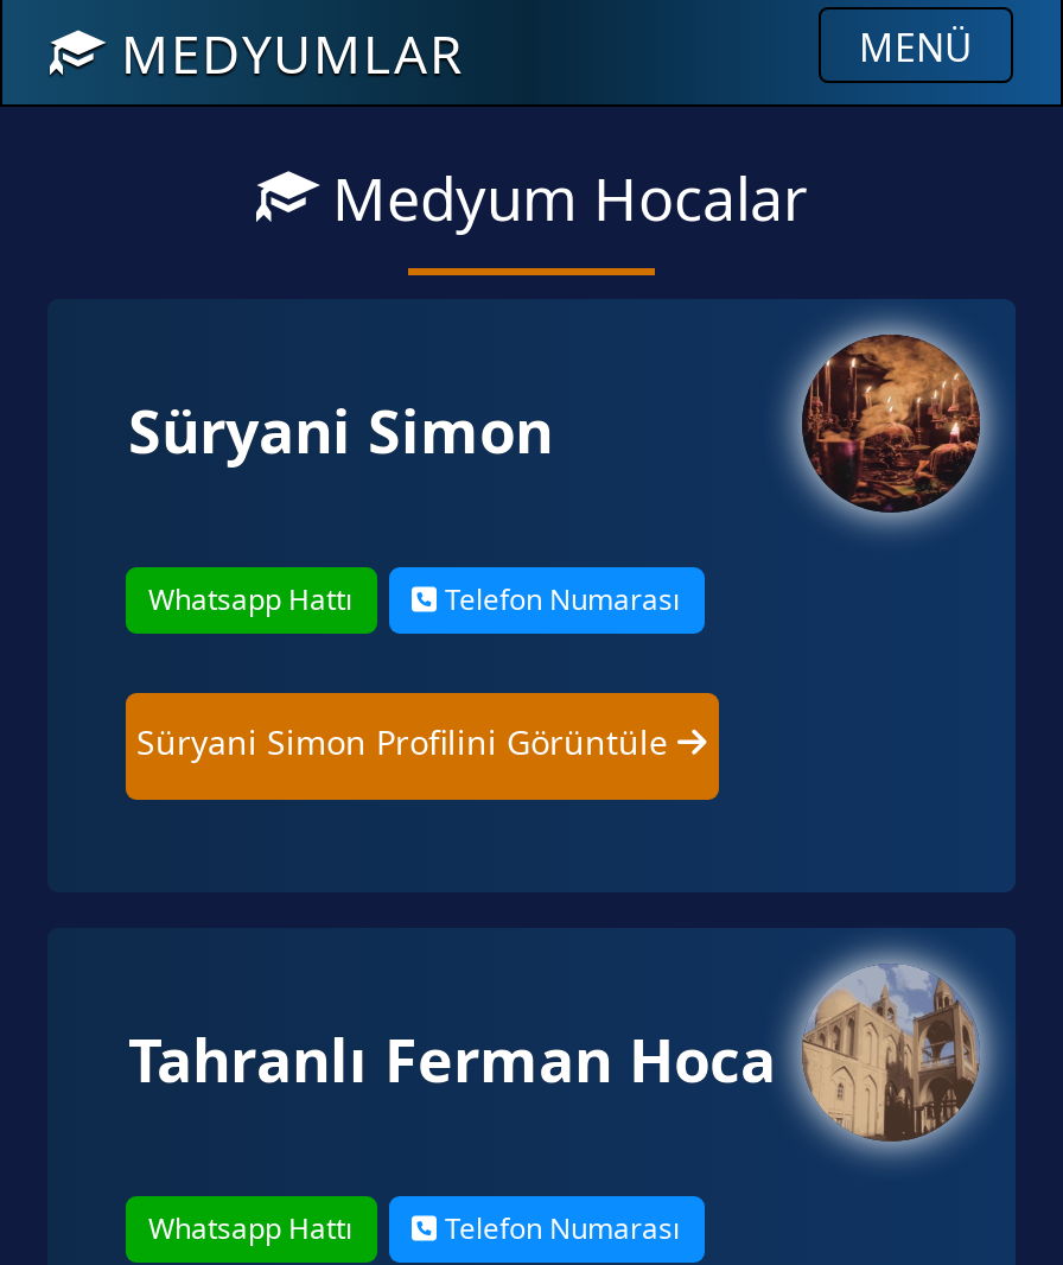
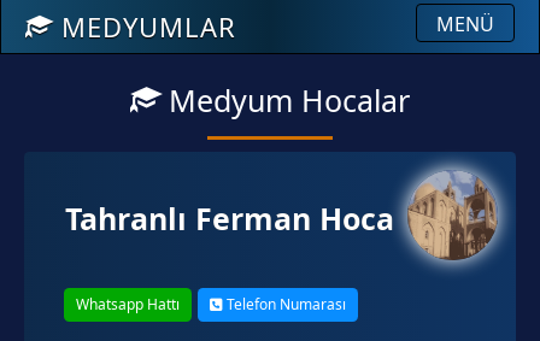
- [image]

- Süryani Simon
- Whatsapp Hattı
- Telefon Numarası
- Süryani Simon Profilini Görüntüle
